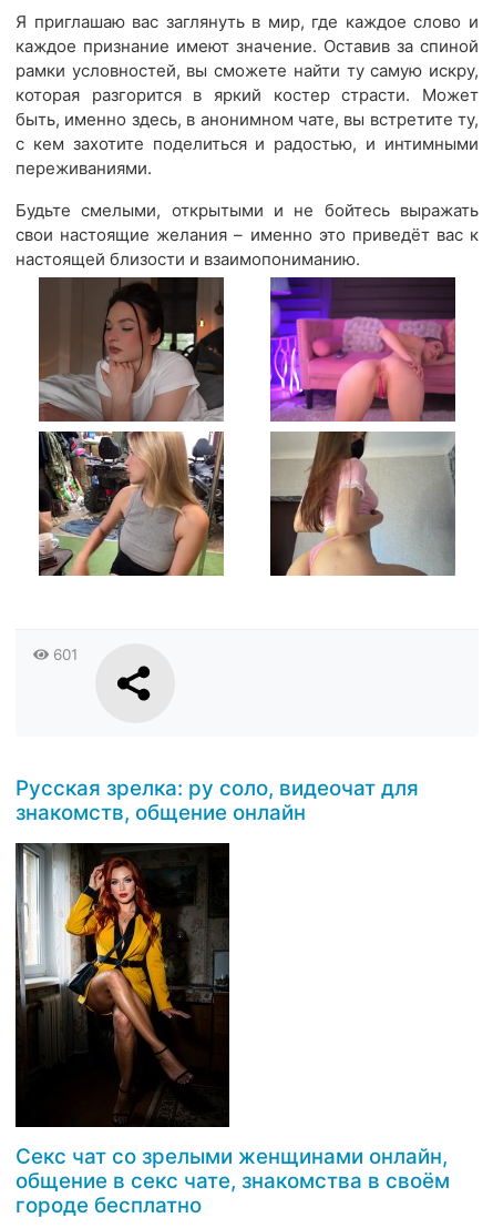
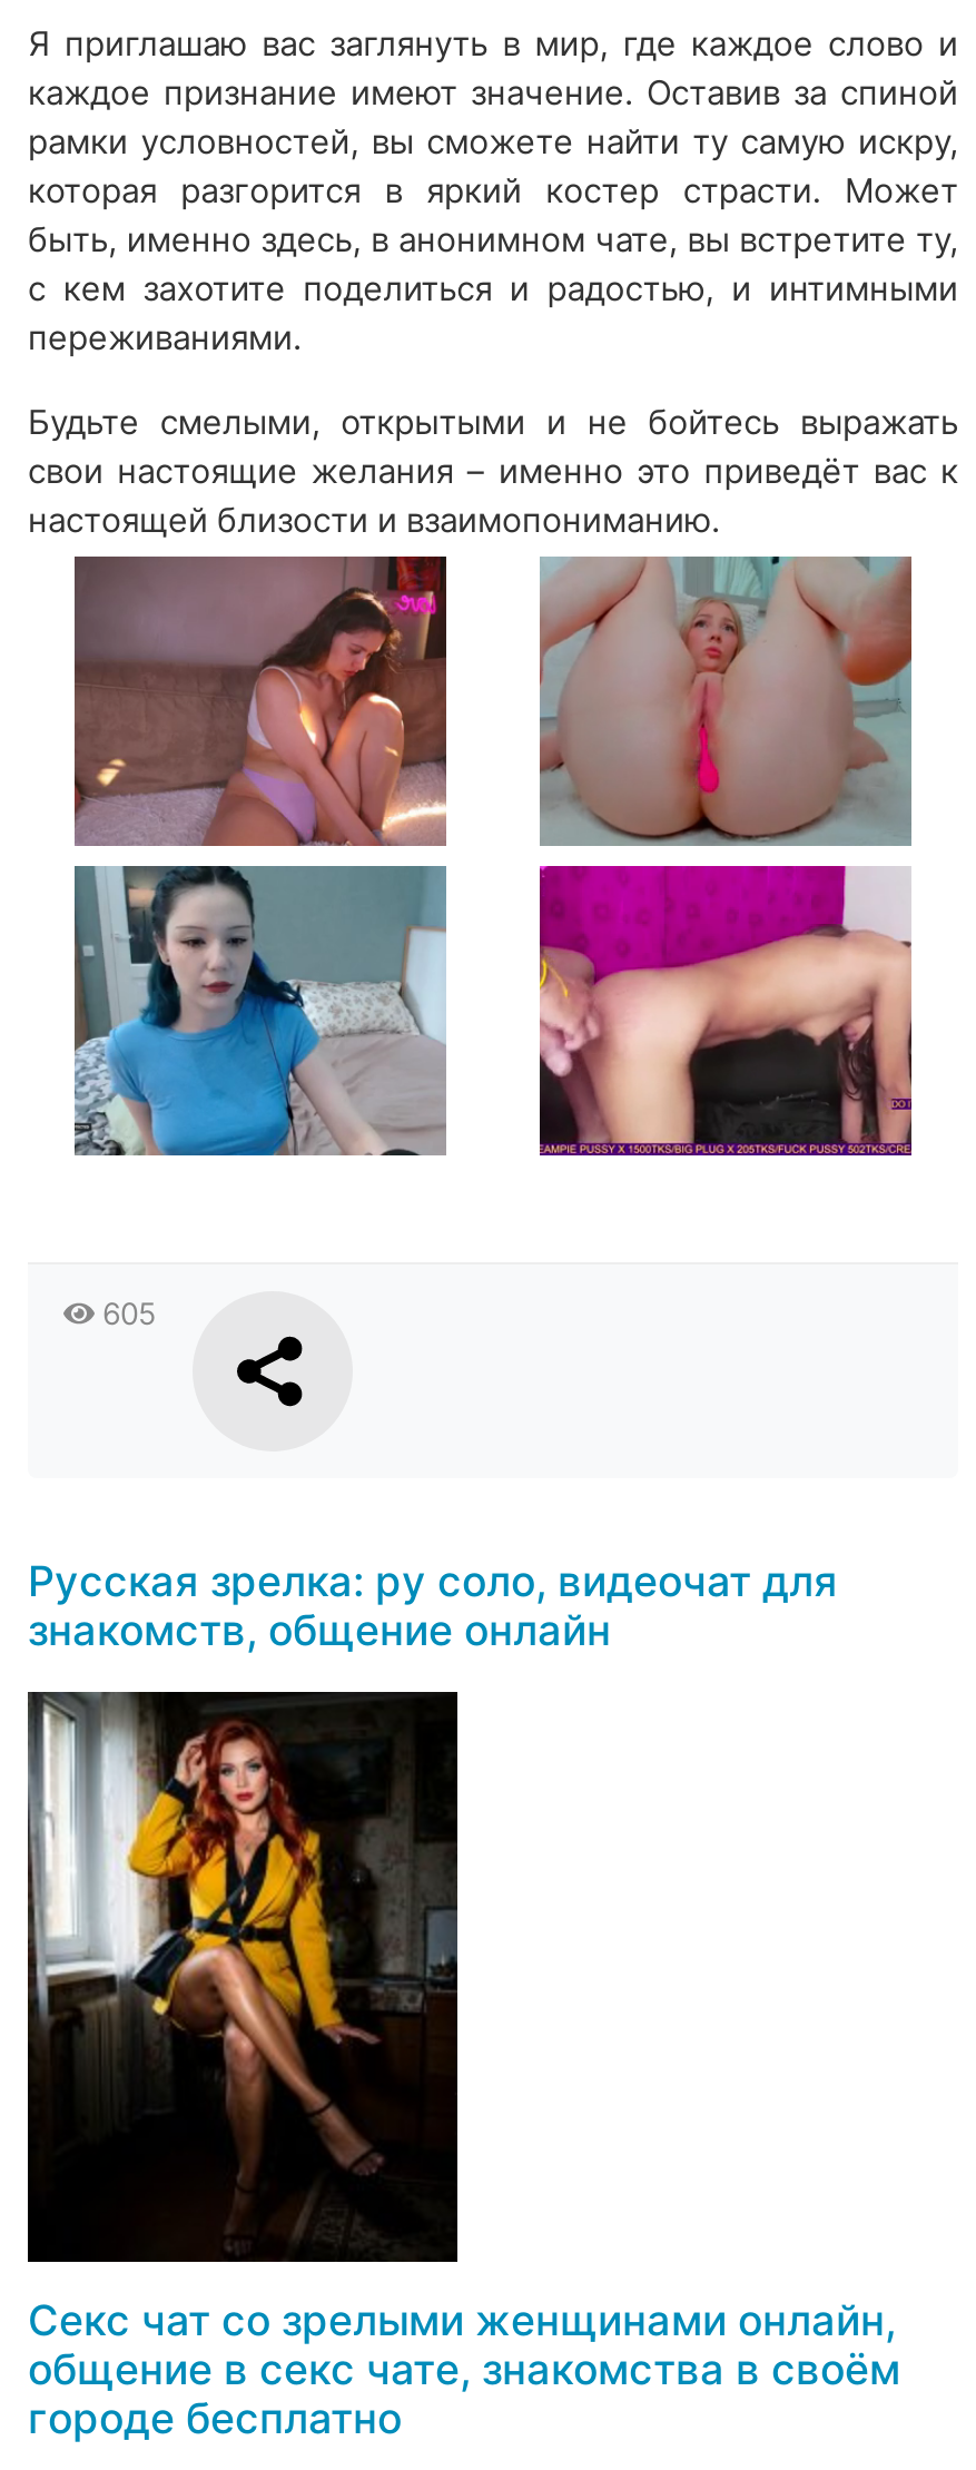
- [image]
+ [image]

- [image]
+ [image]

- [image]
+ [image]

- [image]
+ [image]

- 601
+ 605
